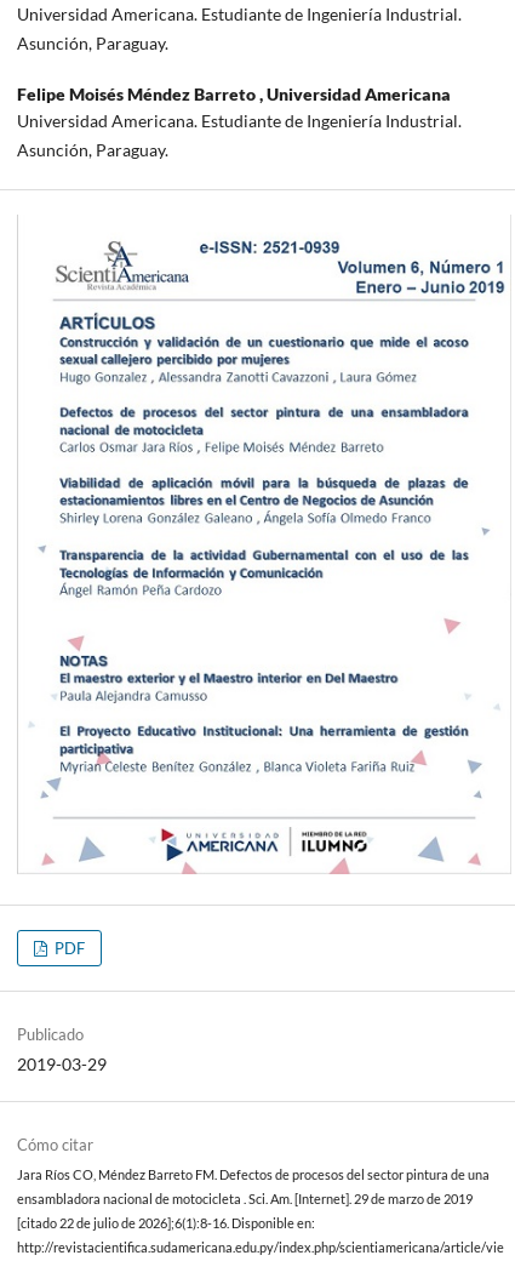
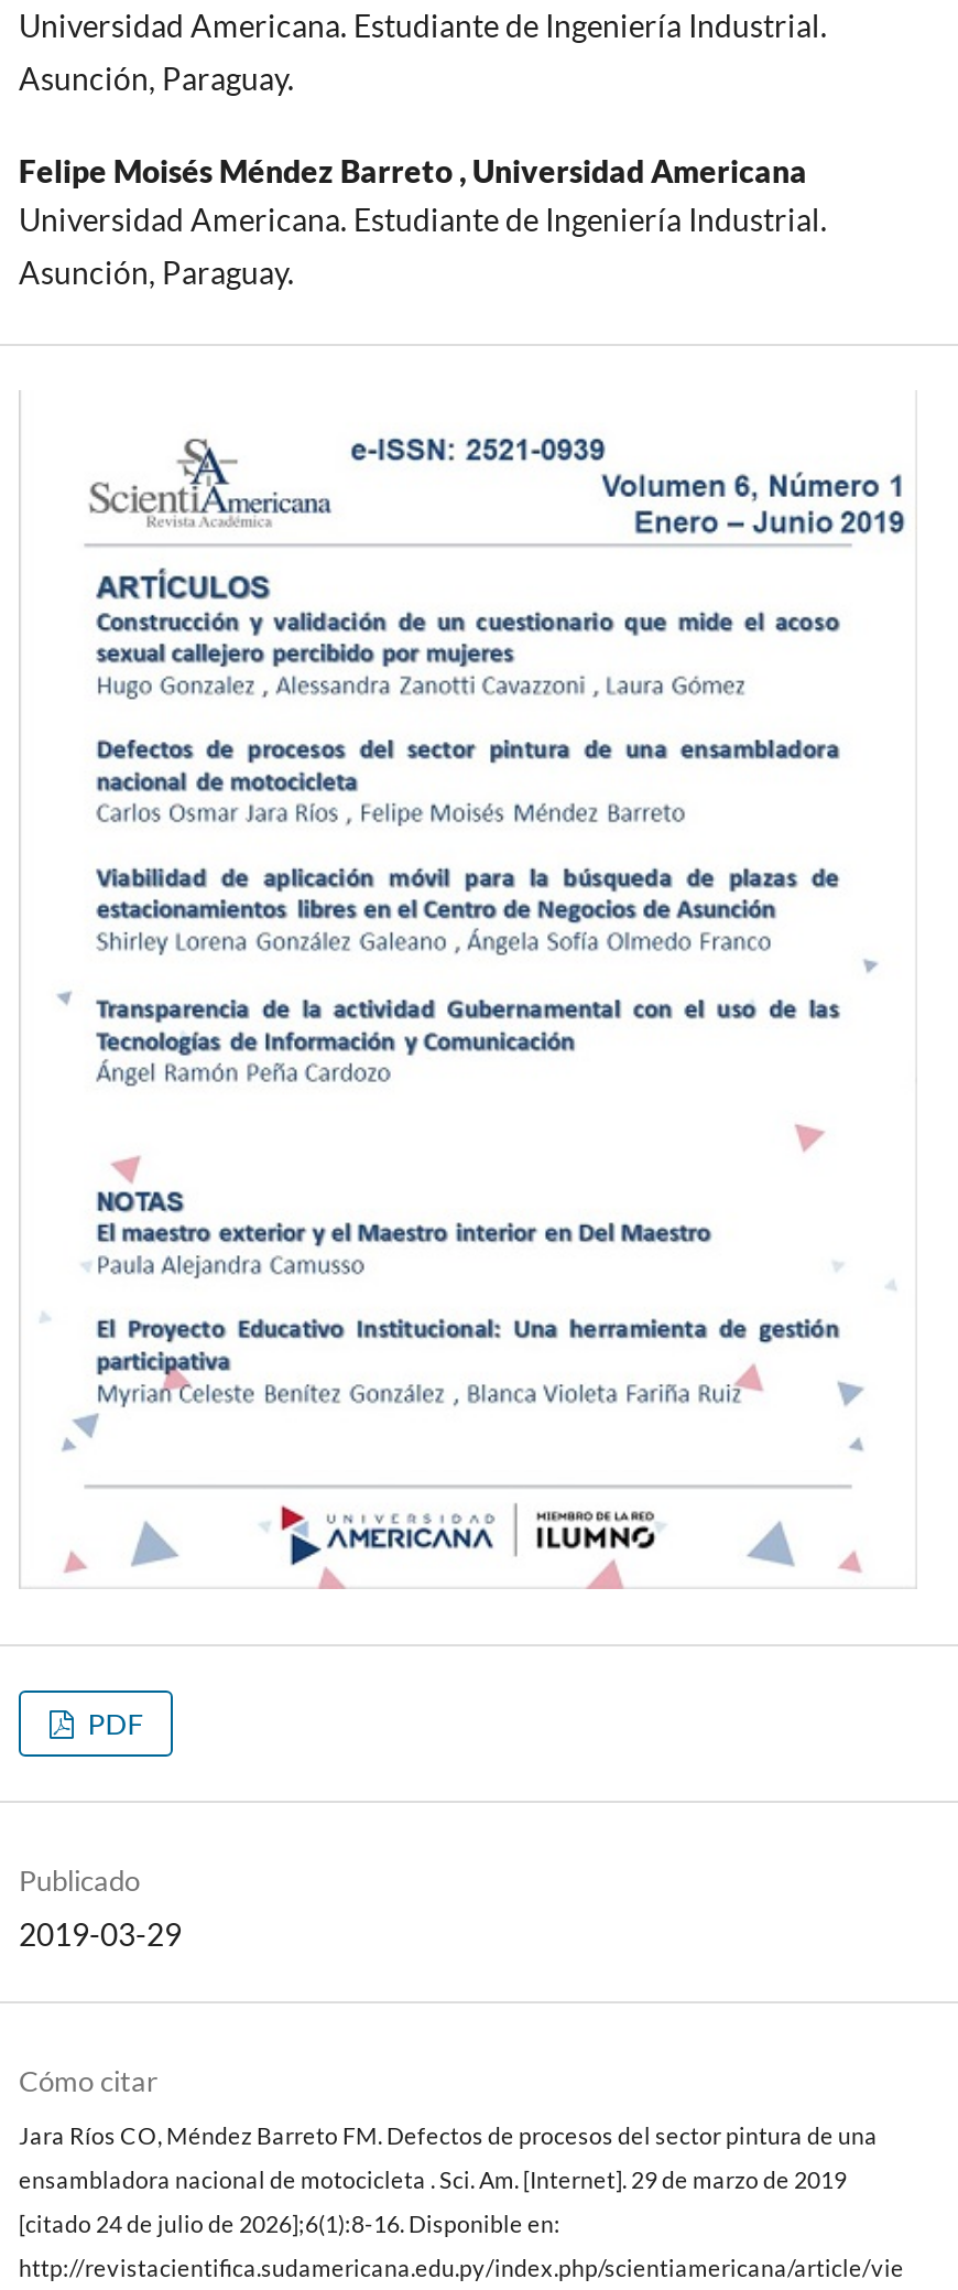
- [citado 22 de julio de 2026];6(1):8-16. Disponible en:
+ [citado 24 de julio de 2026];6(1):8-16. Disponible en:
